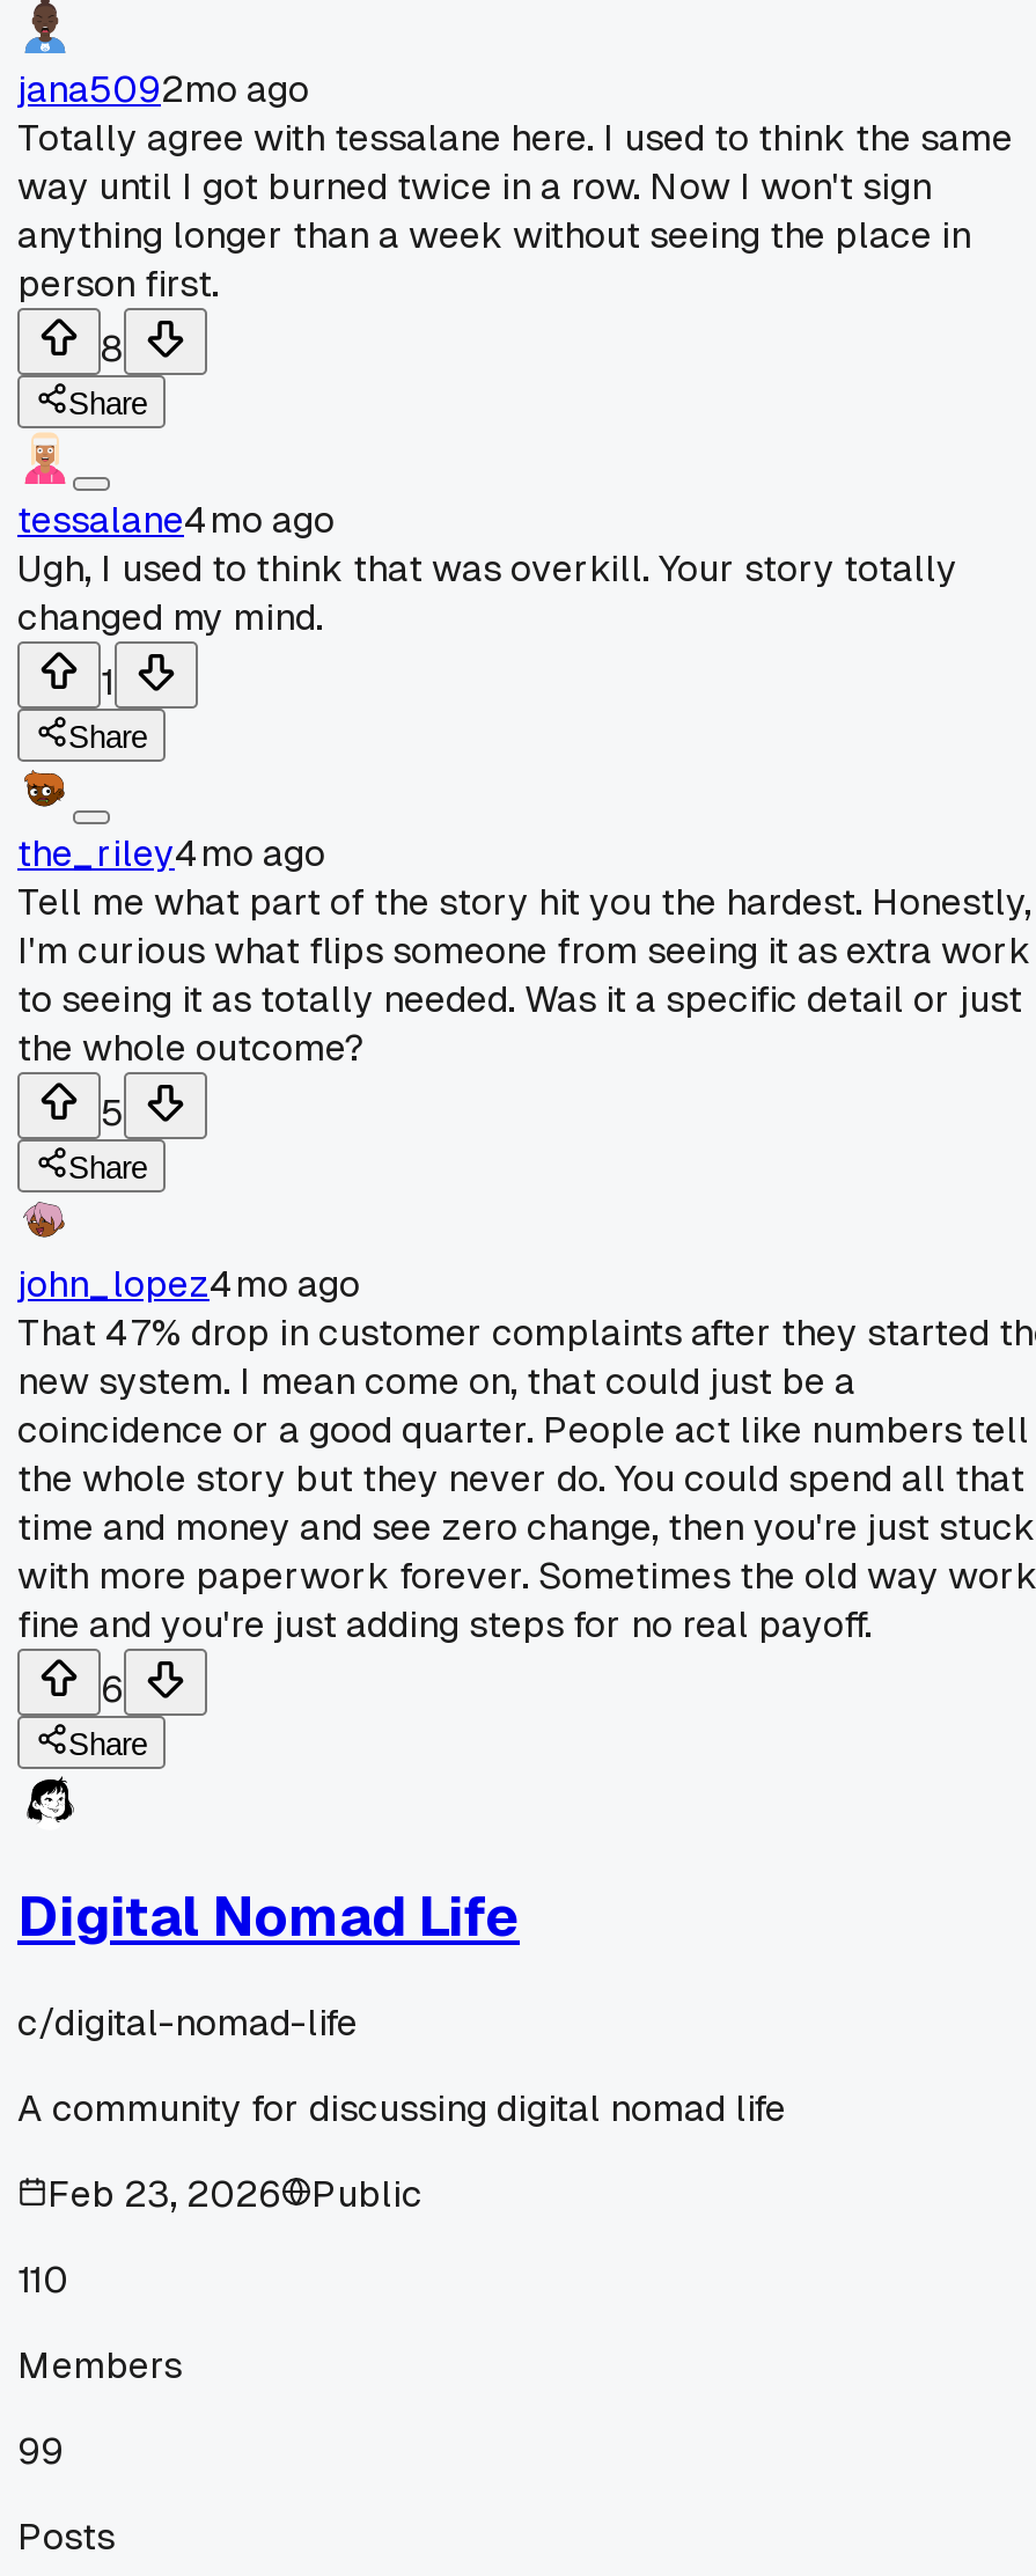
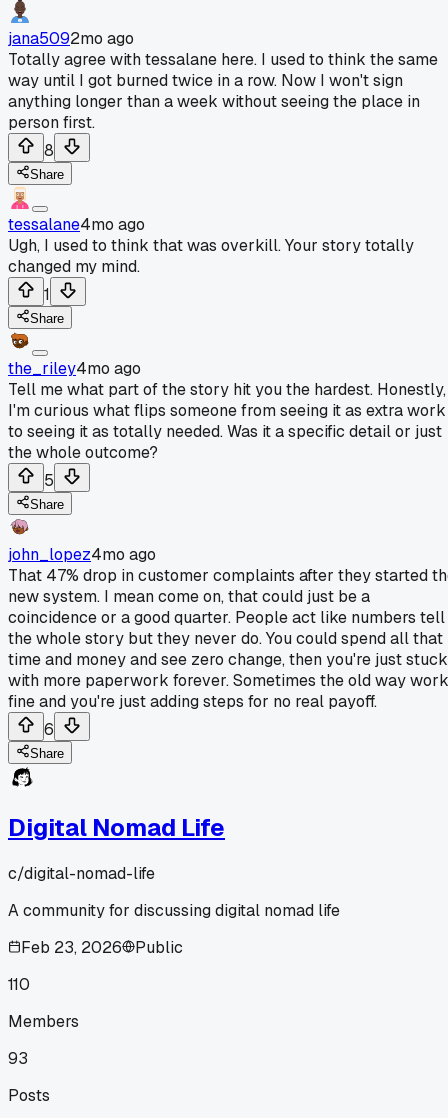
- 99
+ 93
